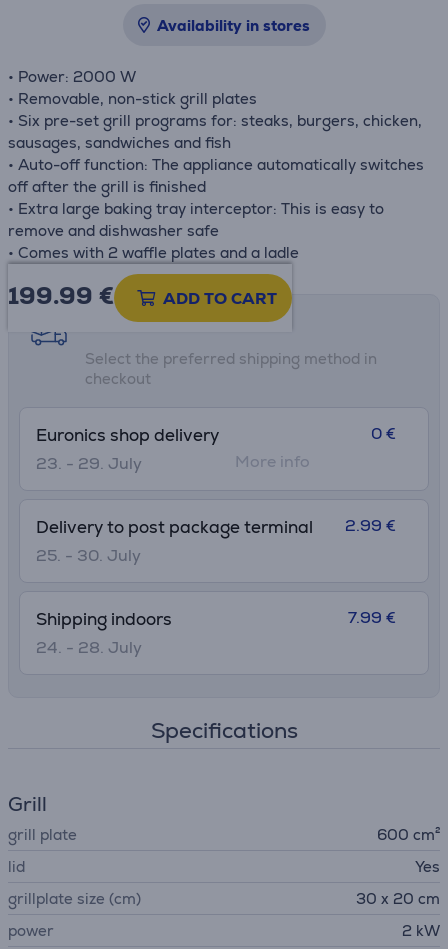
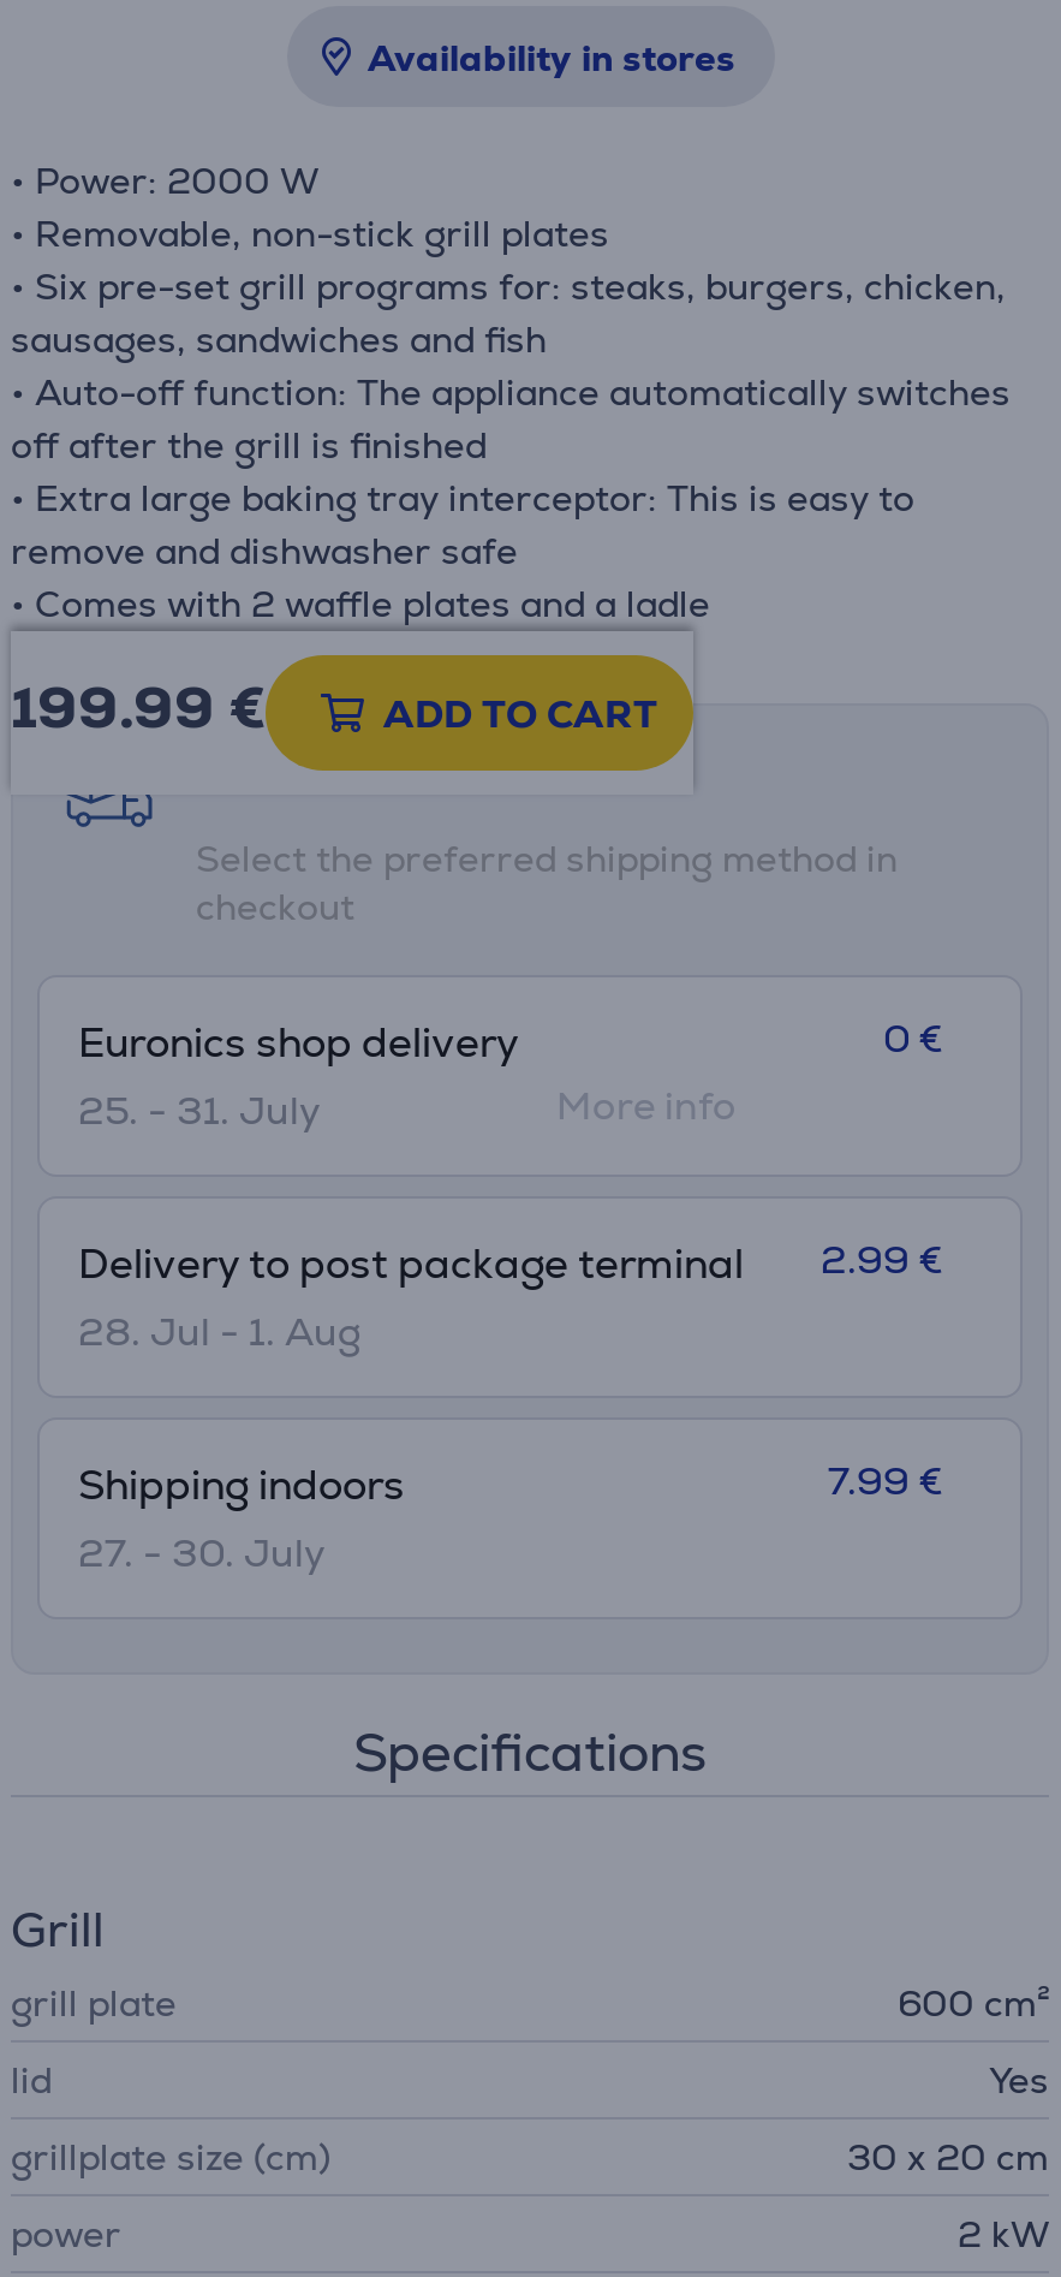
- 23. - 29. July
+ 25. - 31. July

- 25. - 30. July
+ 28. Jul - 1. Aug

- 24. - 28. July
+ 27. - 30. July
